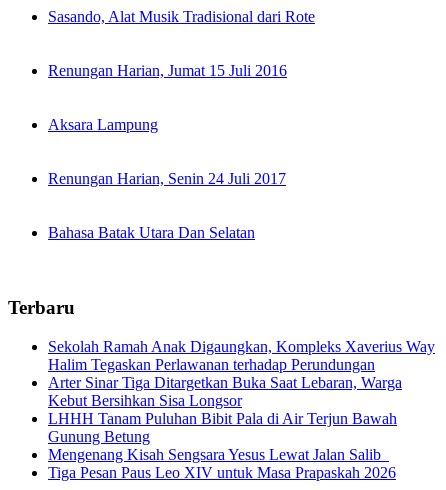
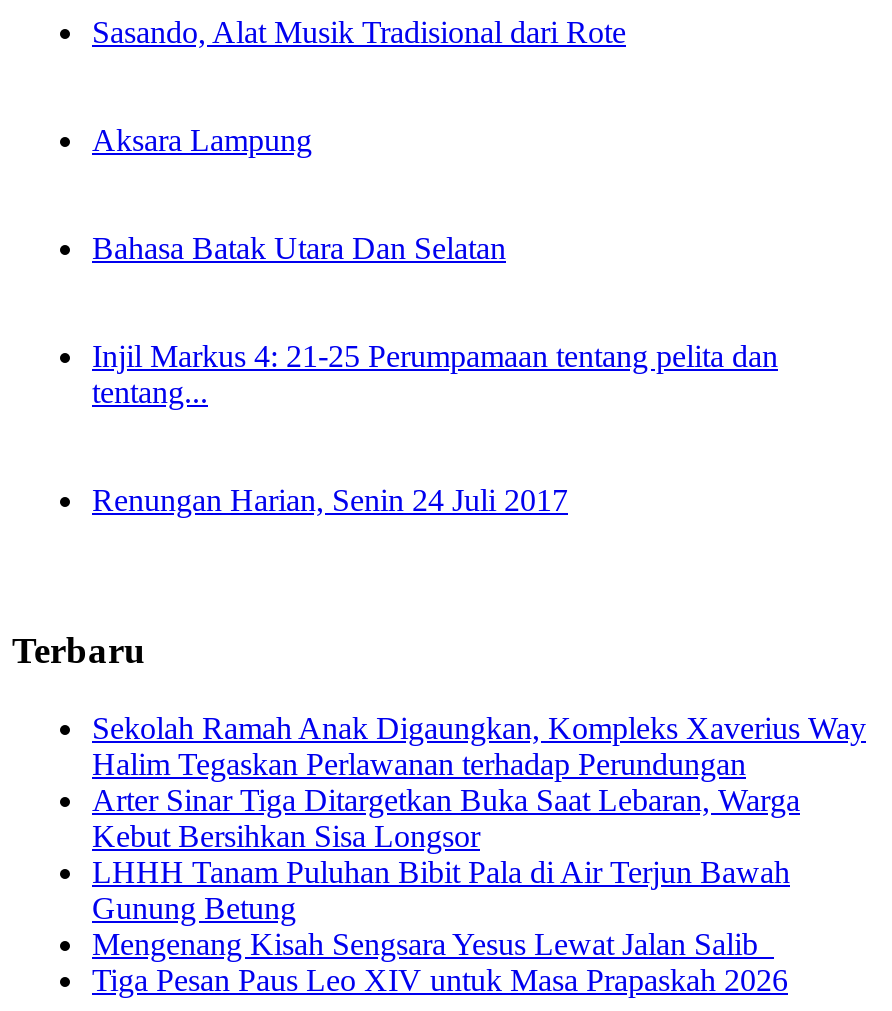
- Renungan Harian, Jumat 15 Juli 2016

moved up: Aksara Lampung

+ Injil Markus 4: 21-25 Perumpamaan tentang pelita dan
+ tentang...

moved down: Renungan Harian, Senin 24 Juli 2017

moved up: Bahasa Batak Utara Dan Selatan
